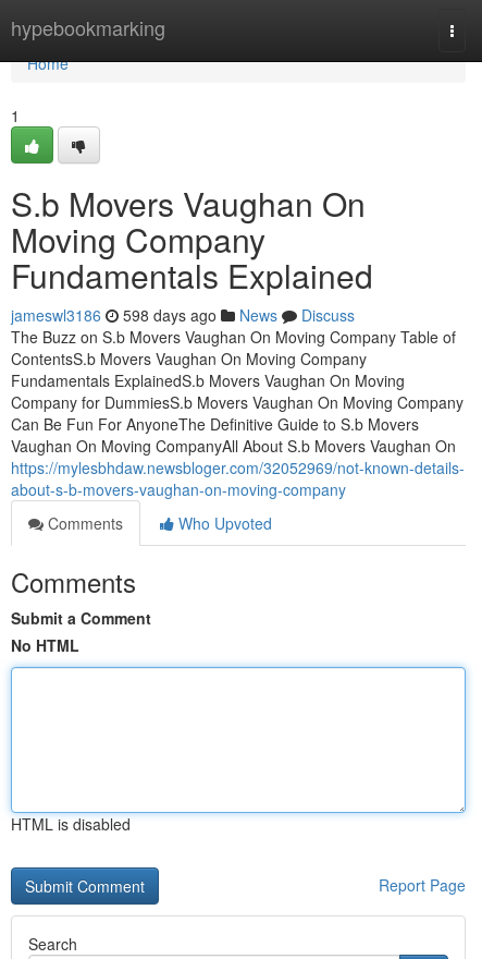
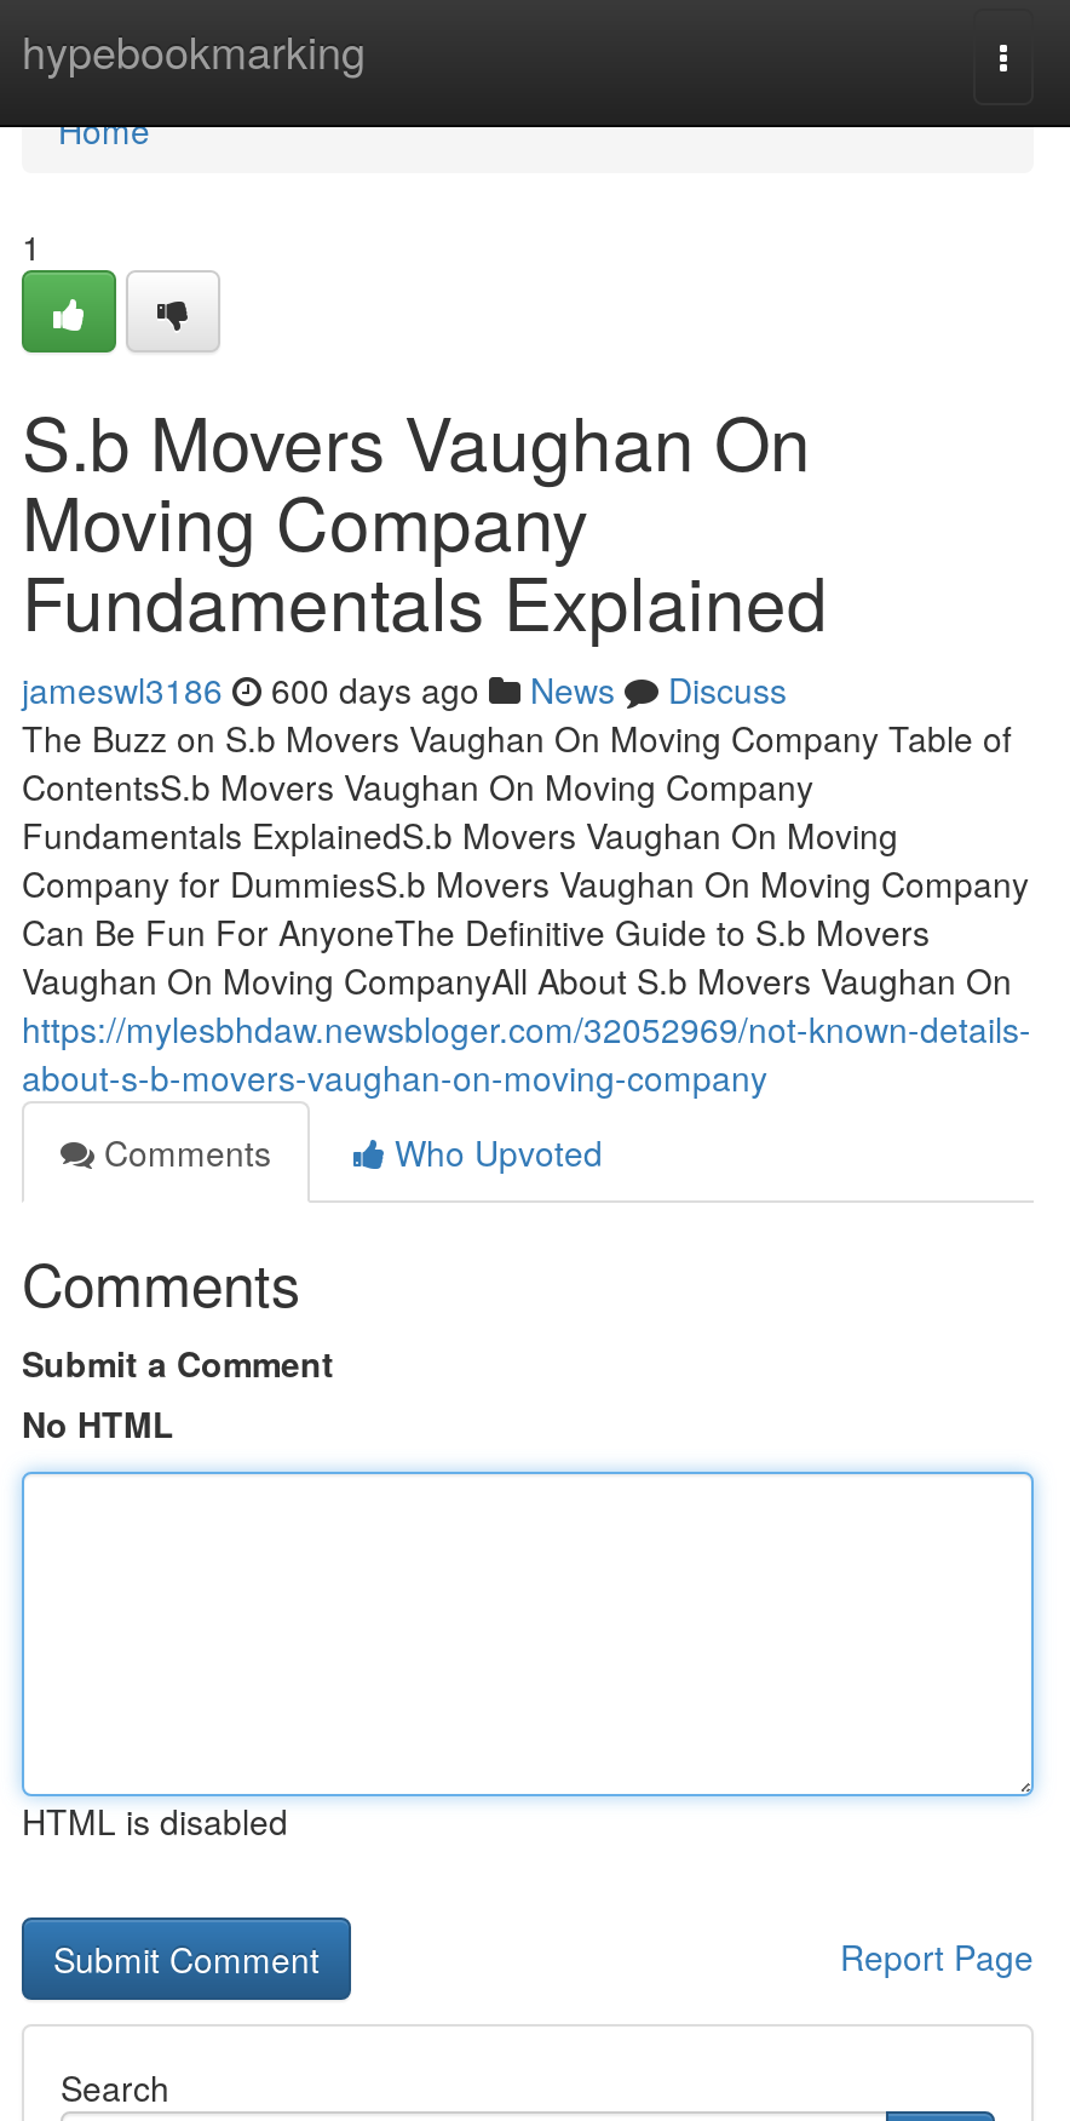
- jameswl3186 598 days ago News Discuss
+ jameswl3186 600 days ago News Discuss
